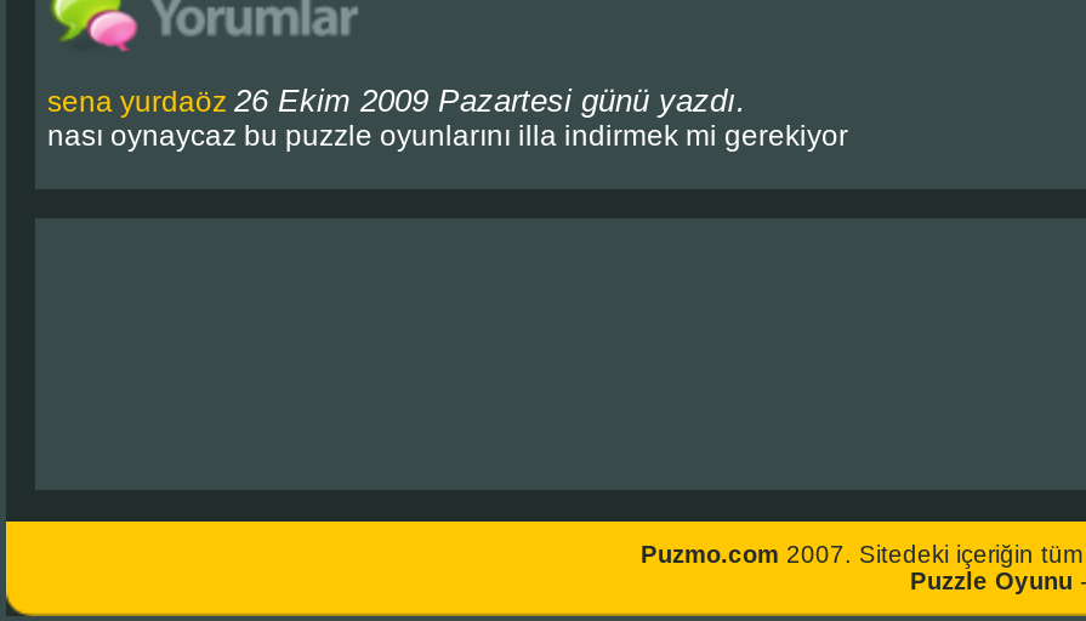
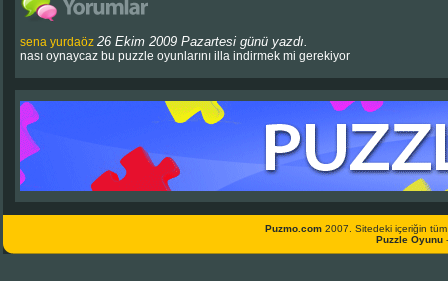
+ [image]
